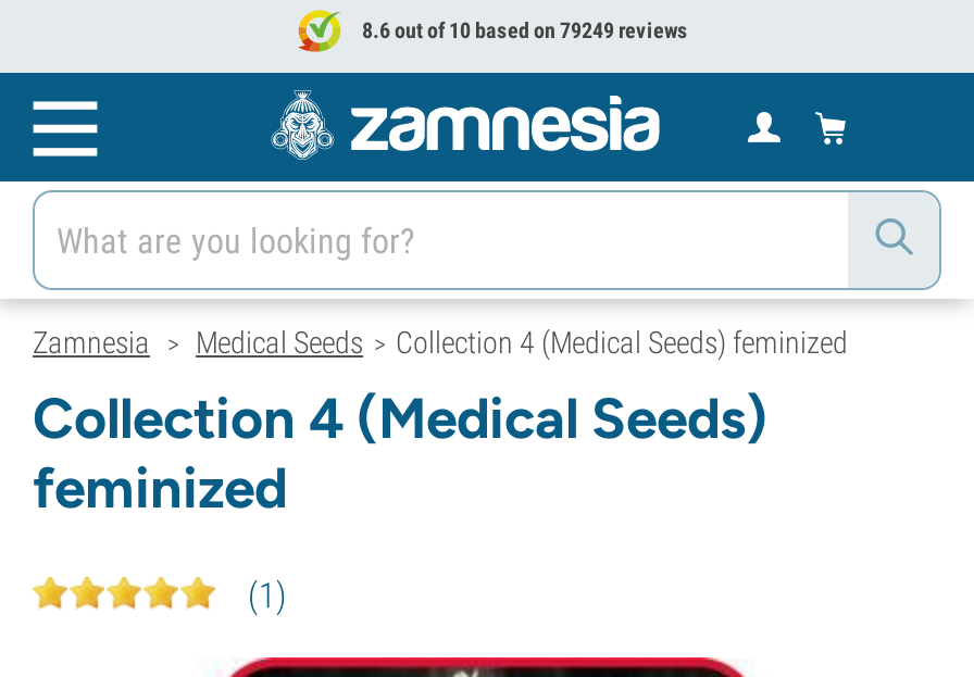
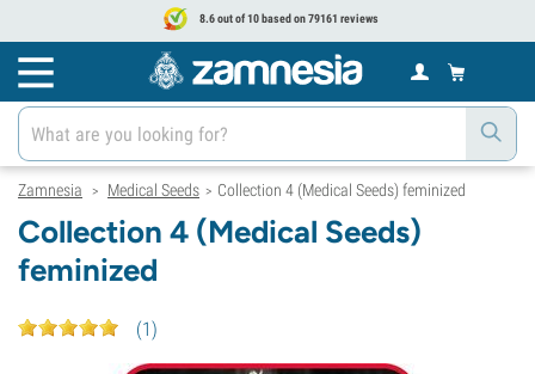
- 8.6 out of 10 based on 79249 reviews
+ 8.6 out of 10 based on 79161 reviews
